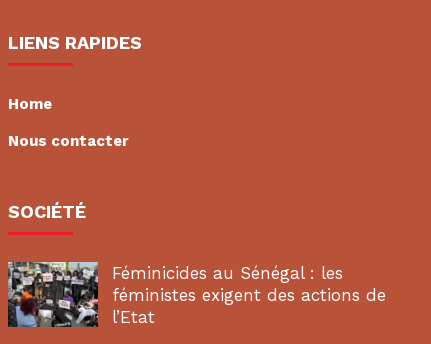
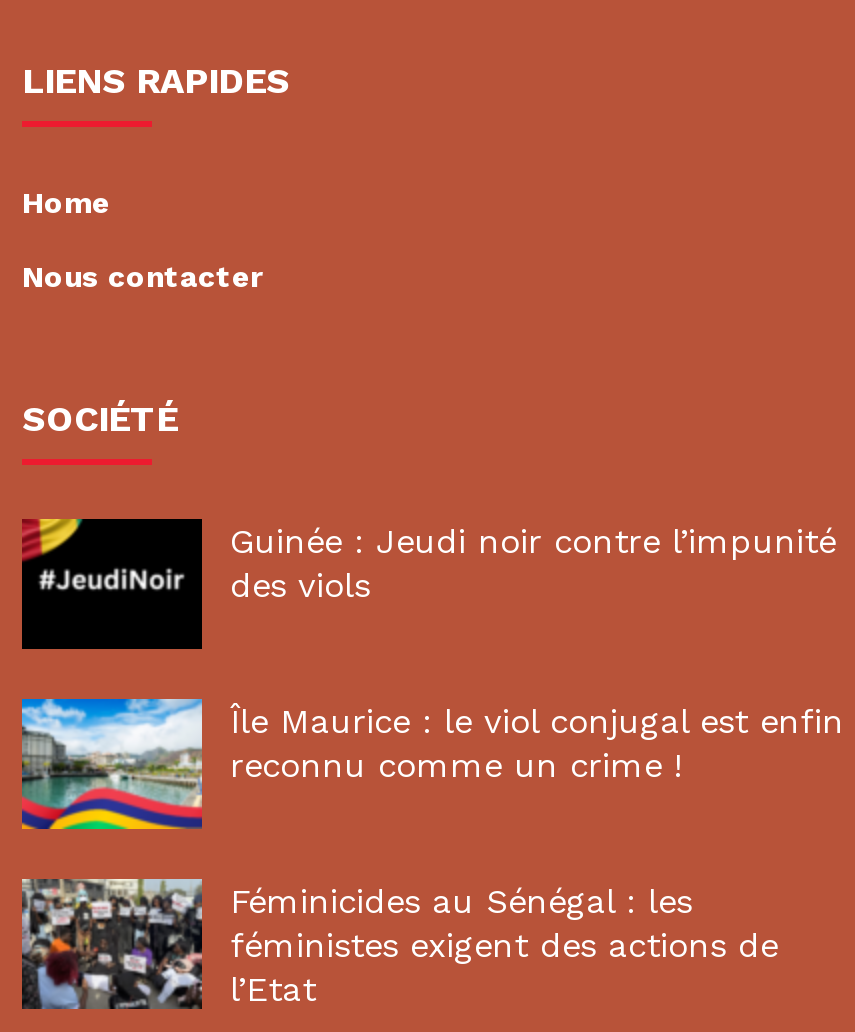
+ [image]
+ Guinée : Jeudi noir contre l’impunité
+ des viols
+ Île Maurice : le viol conjugal est enfin
+ reconnu comme un crime !

+ [image]
